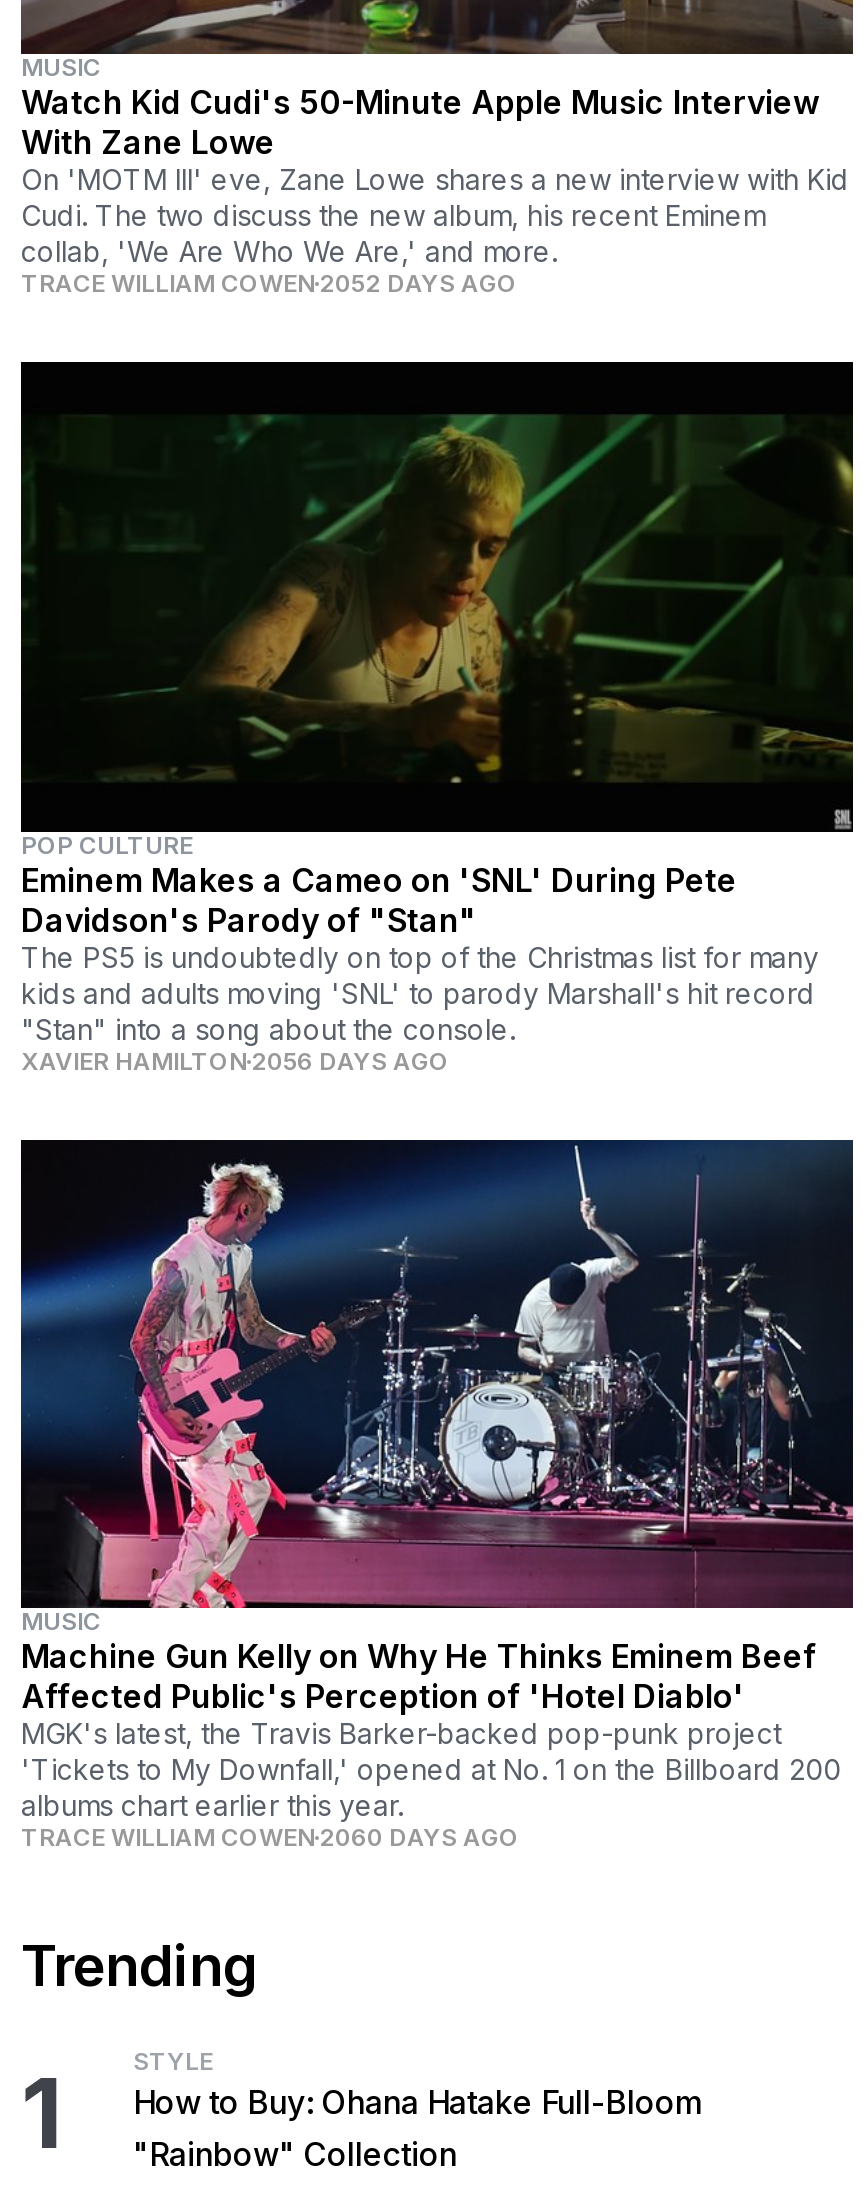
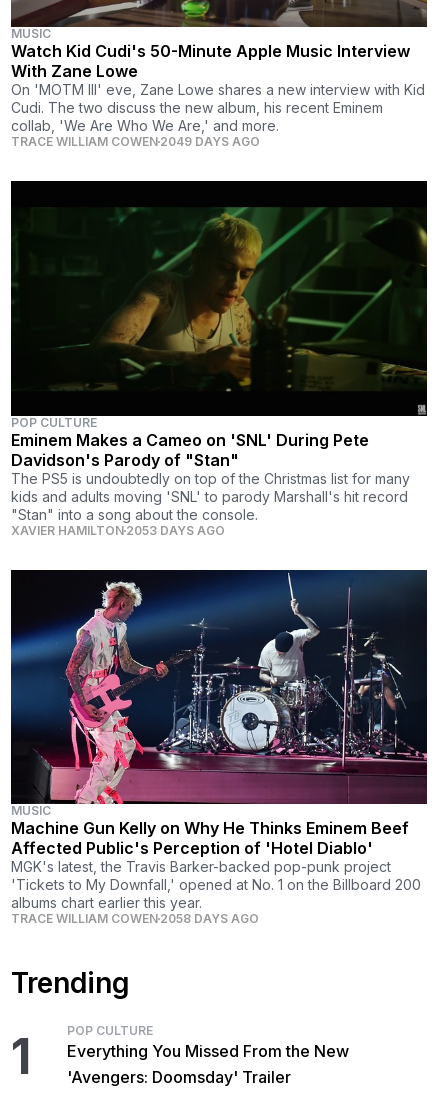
- TRACE WILLIAM COWEN 2052 DAYS AGO
+ TRACE WILLIAM COWEN 2049 DAYS AGO

- XAVIER HAMILTON 2056 DAYS AGO
+ XAVIER HAMILTON 2053 DAYS AGO

- TRACE WILLIAM COWEN 2060 DAYS AGO
+ TRACE WILLIAM COWEN 2058 DAYS AGO

- STYLE
- How to Buy: Ohana Hatake Full-Bloom
- "Rainbow" Collection
+ POP CULTURE
+ Everything You Missed From the New
+ 'Avengers: Doomsday' Trailer
